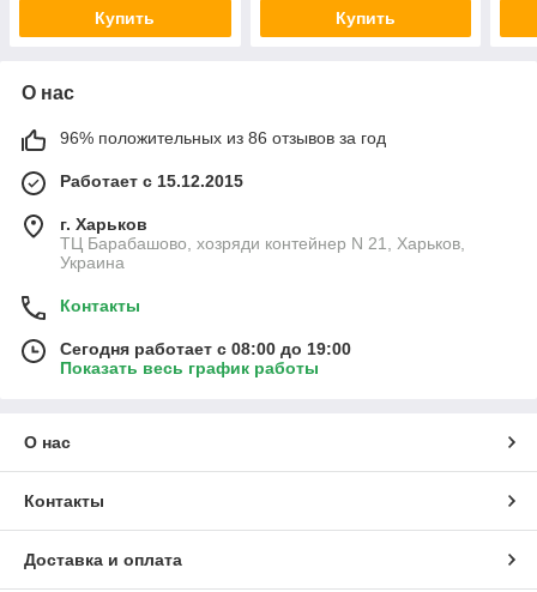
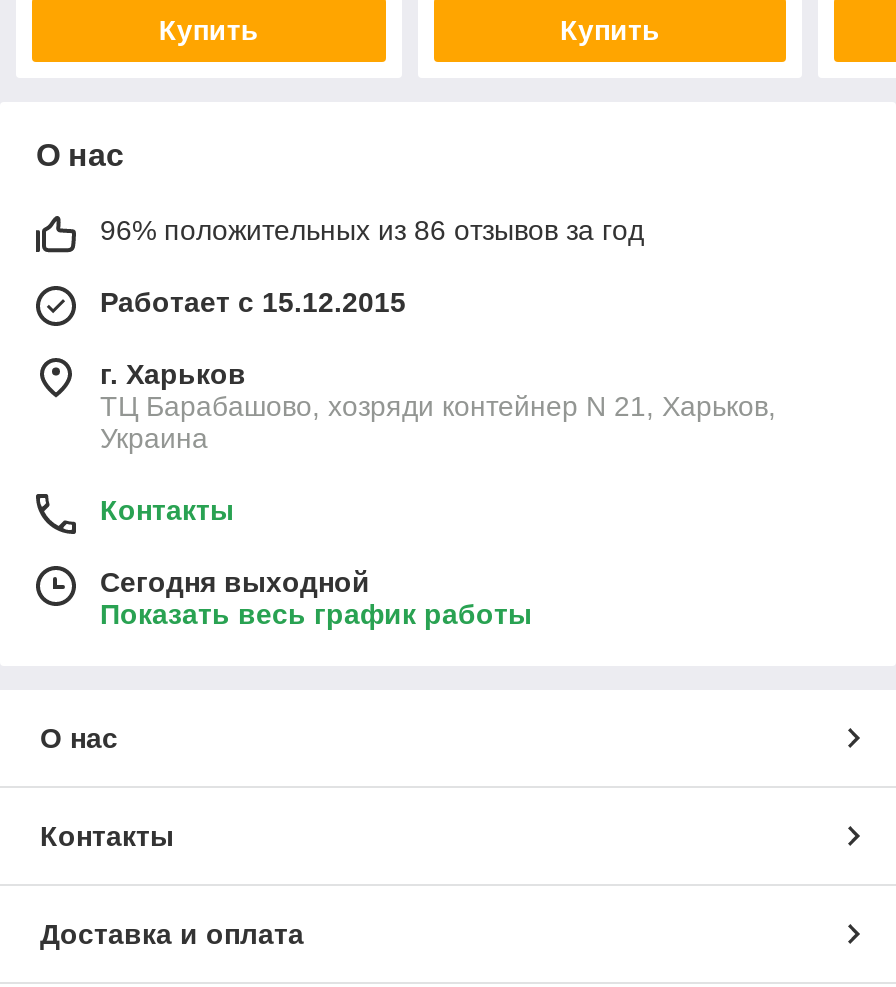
- Сегодня работает с 08:00 до 19:00
+ Сегодня выходной
